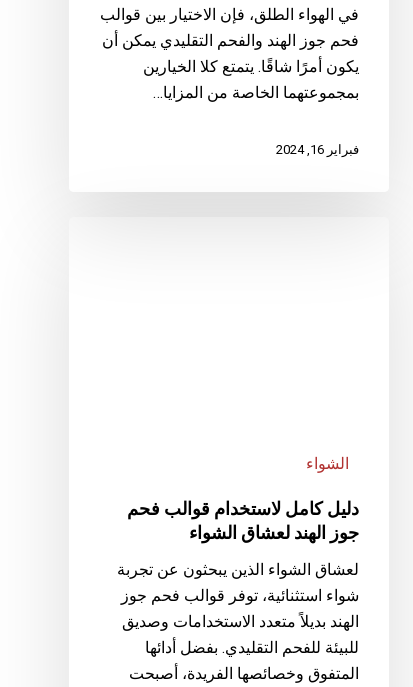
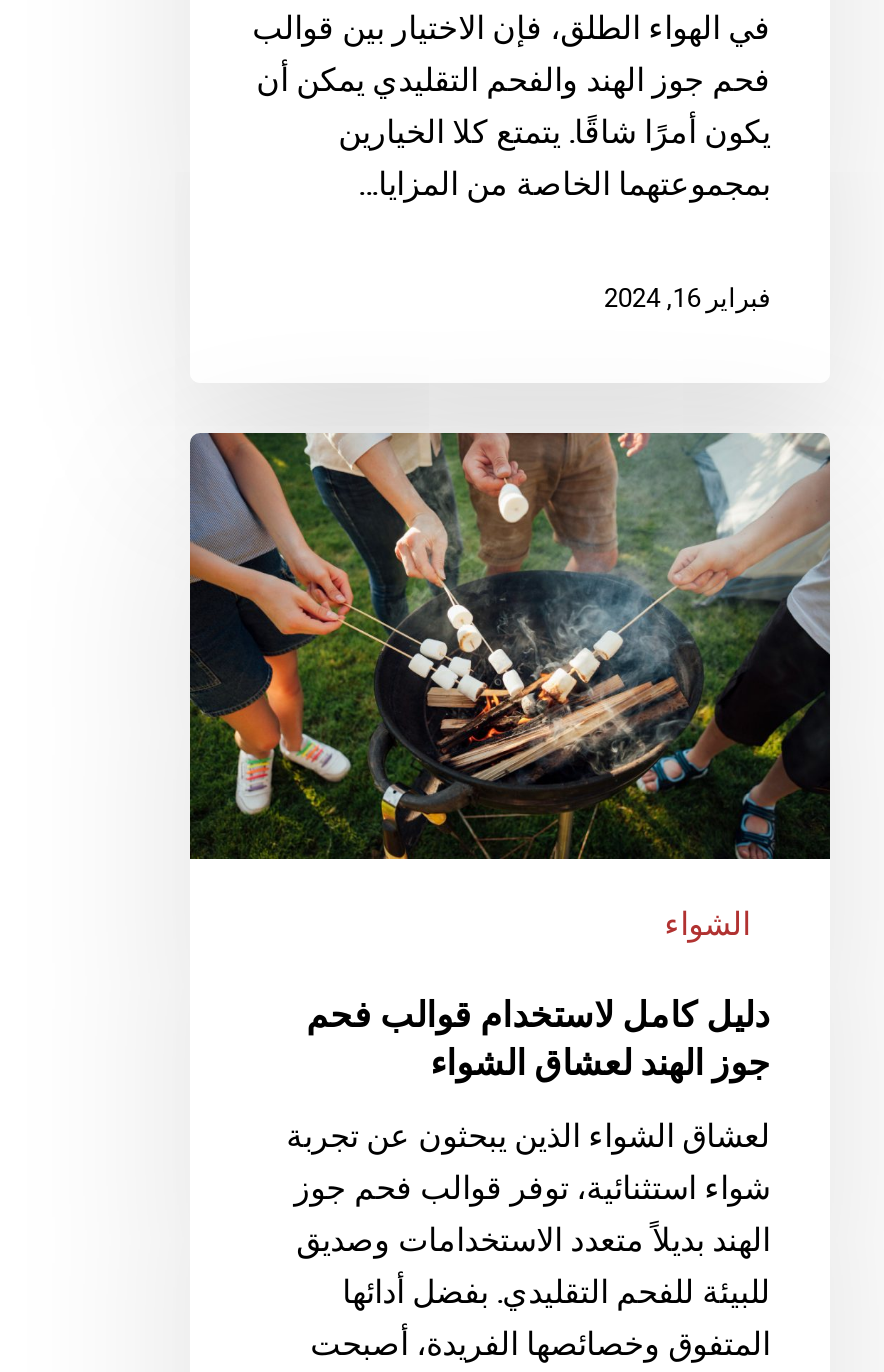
+ [image]
